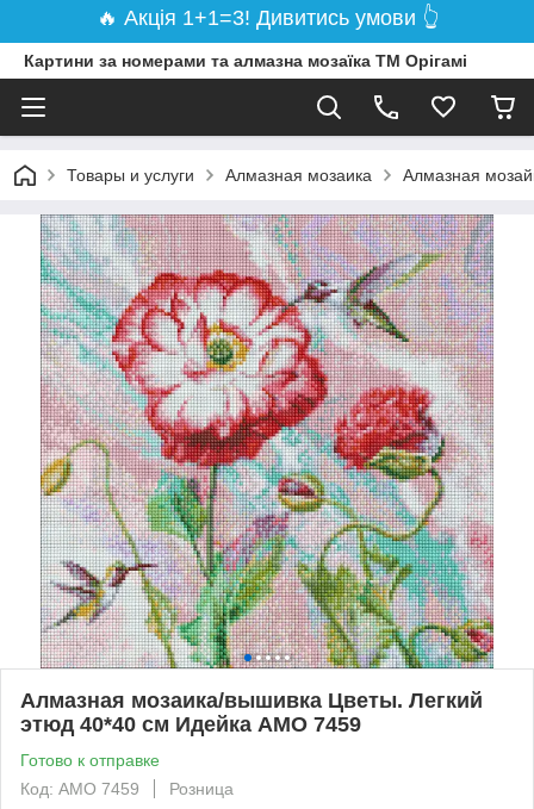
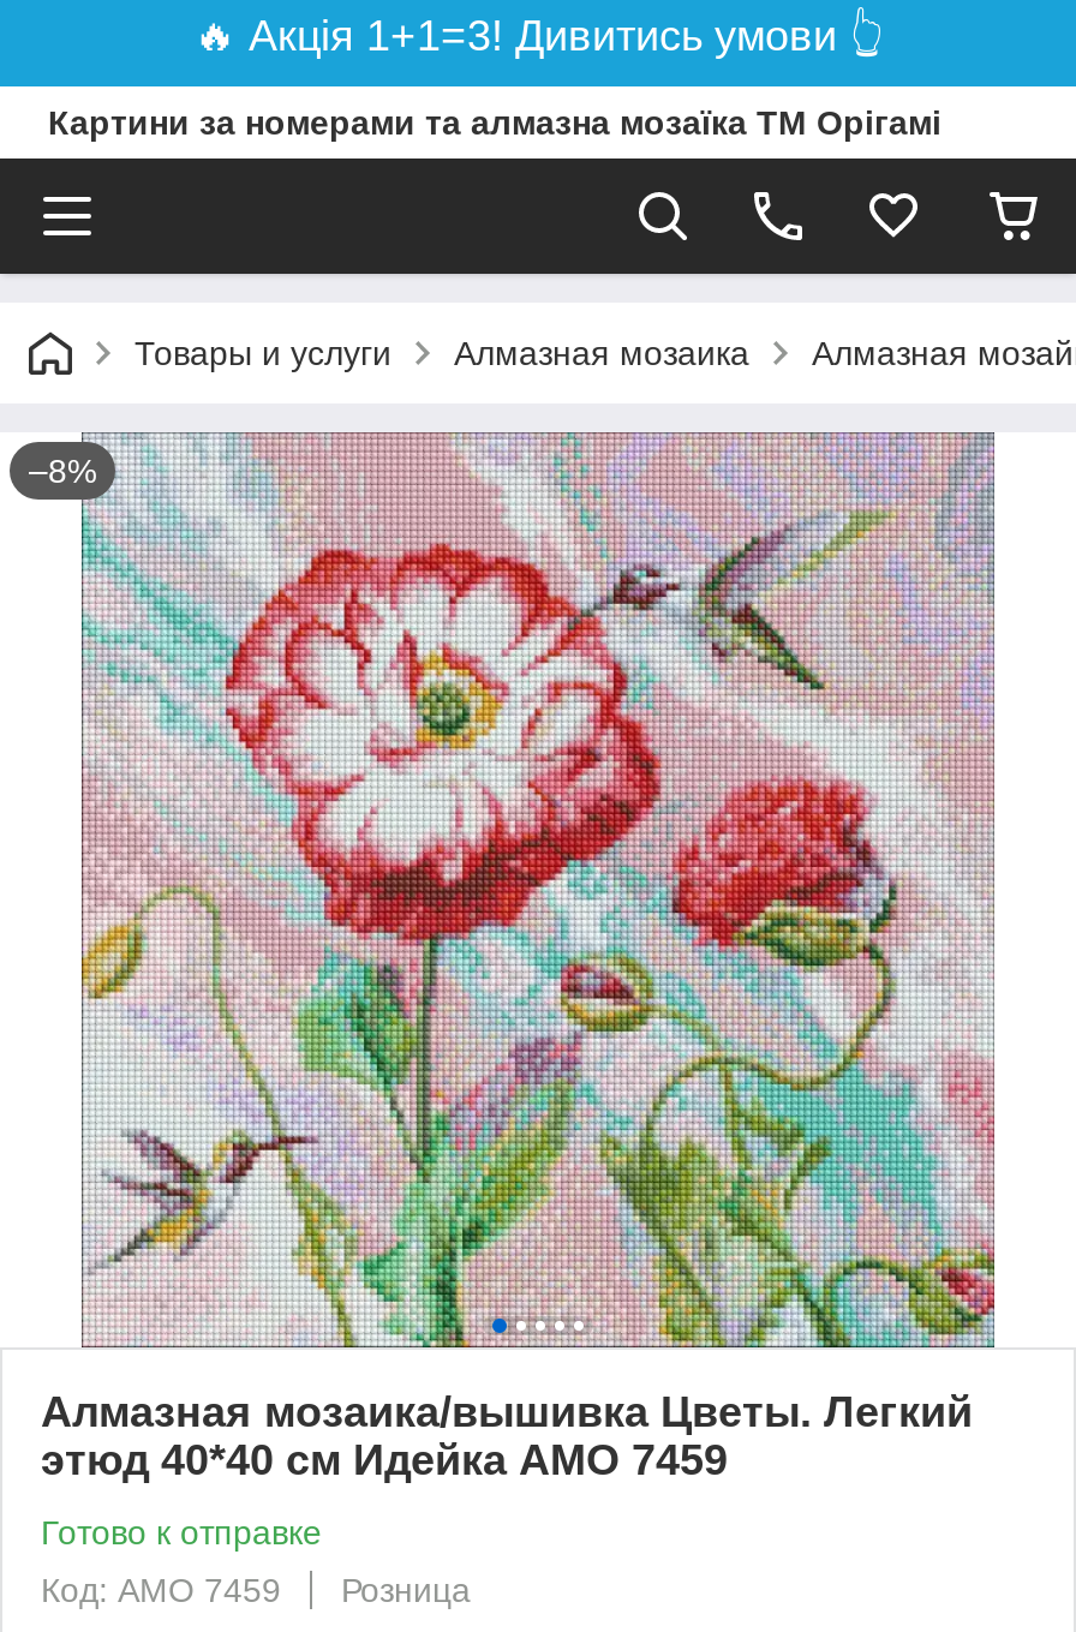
+ –8%
